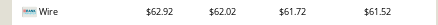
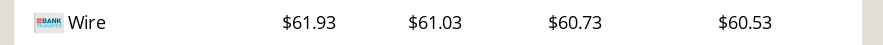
- $62.92
+ $61.93

- $62.02
+ $61.03

- $61.72
+ $60.73

- $61.52
+ $60.53
